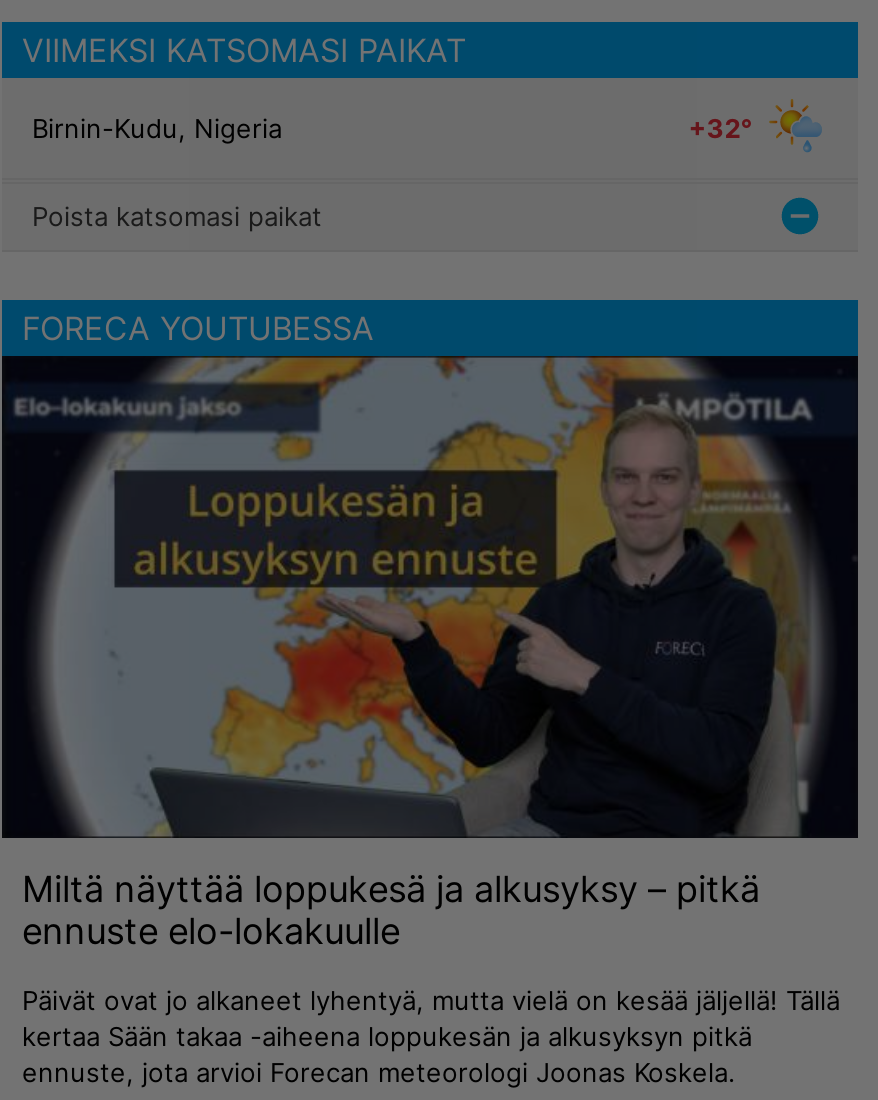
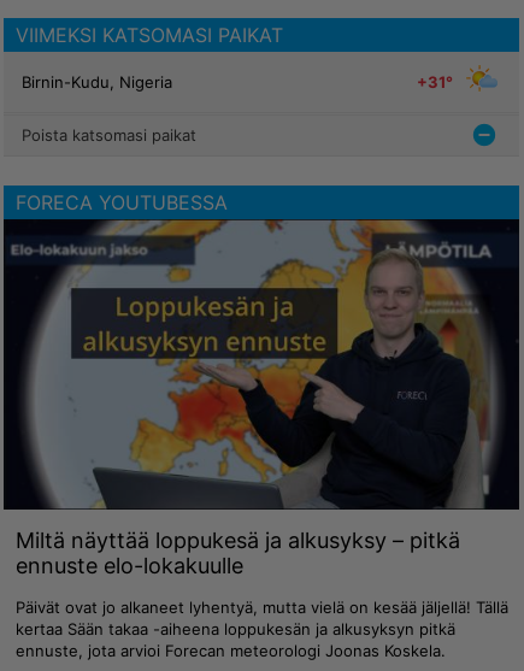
- +32°
+ +31°
